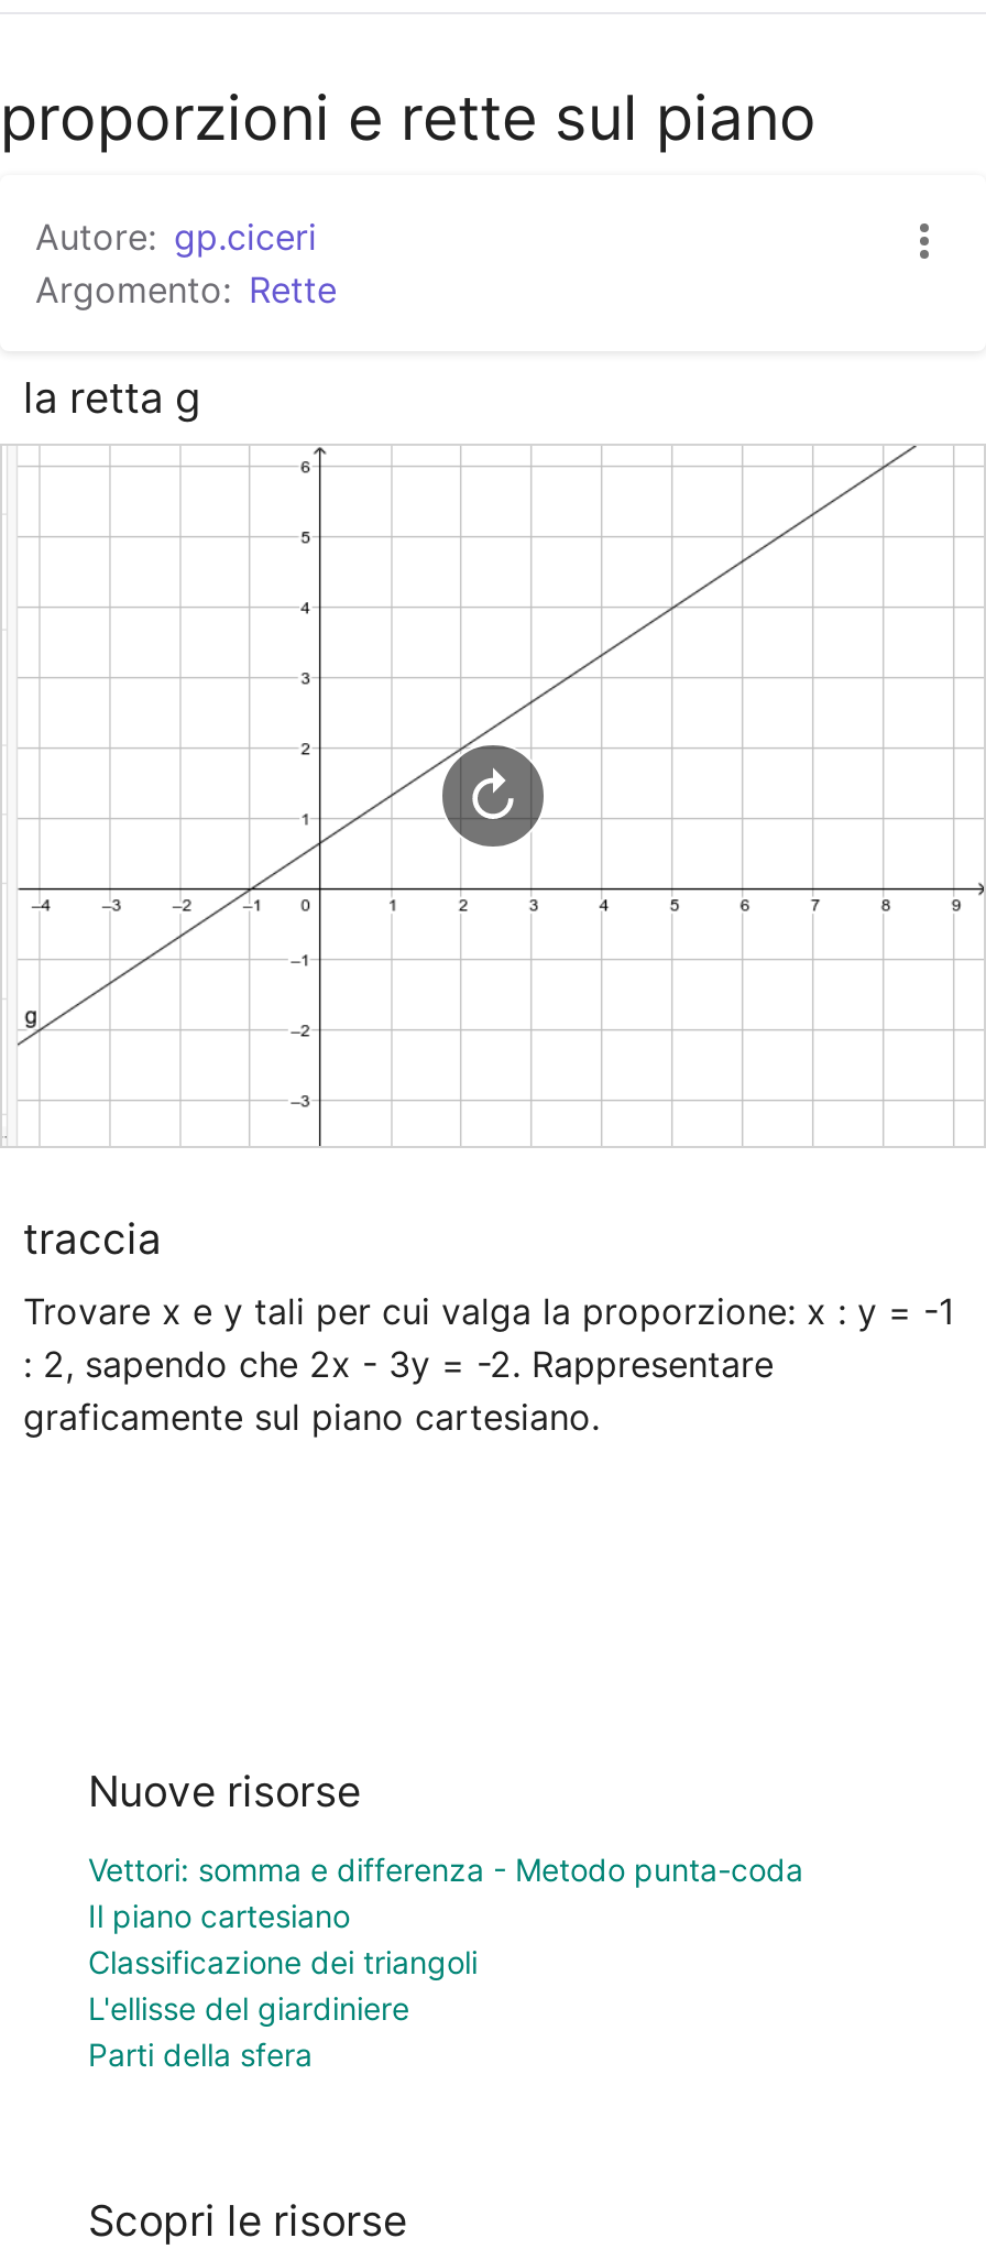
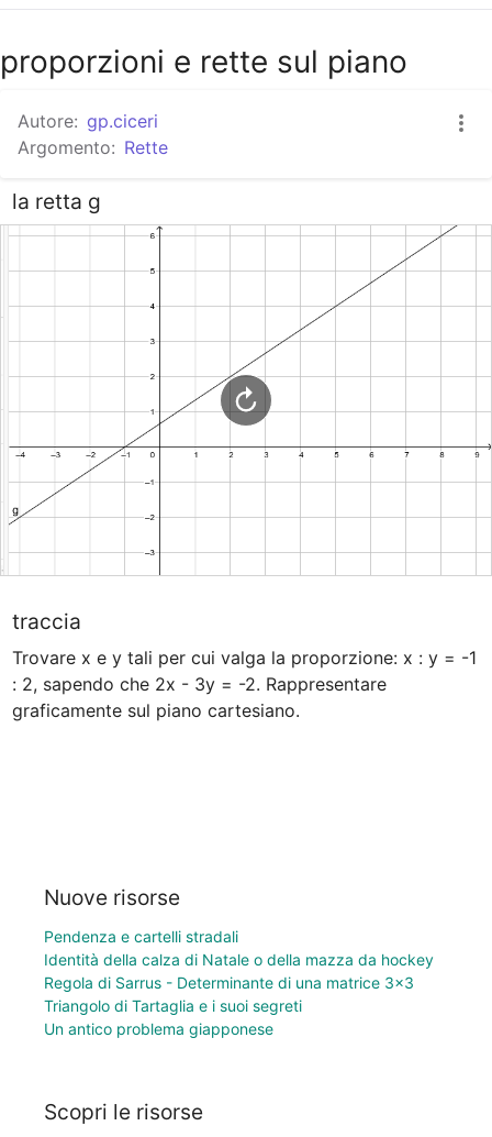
- Vettori: somma e differenza - Metodo punta-coda
- Il piano cartesiano
- Classificazione dei triangoli
- L'ellisse del giardiniere
- Parti della sfera
+ Pendenza e cartelli stradali
+ Identità della calza di Natale o della mazza da hockey
+ Regola di Sarrus - Determinante di una matrice 3×3
+ Triangolo di Tartaglia e i suoi segreti
+ Un antico problema giapponese
